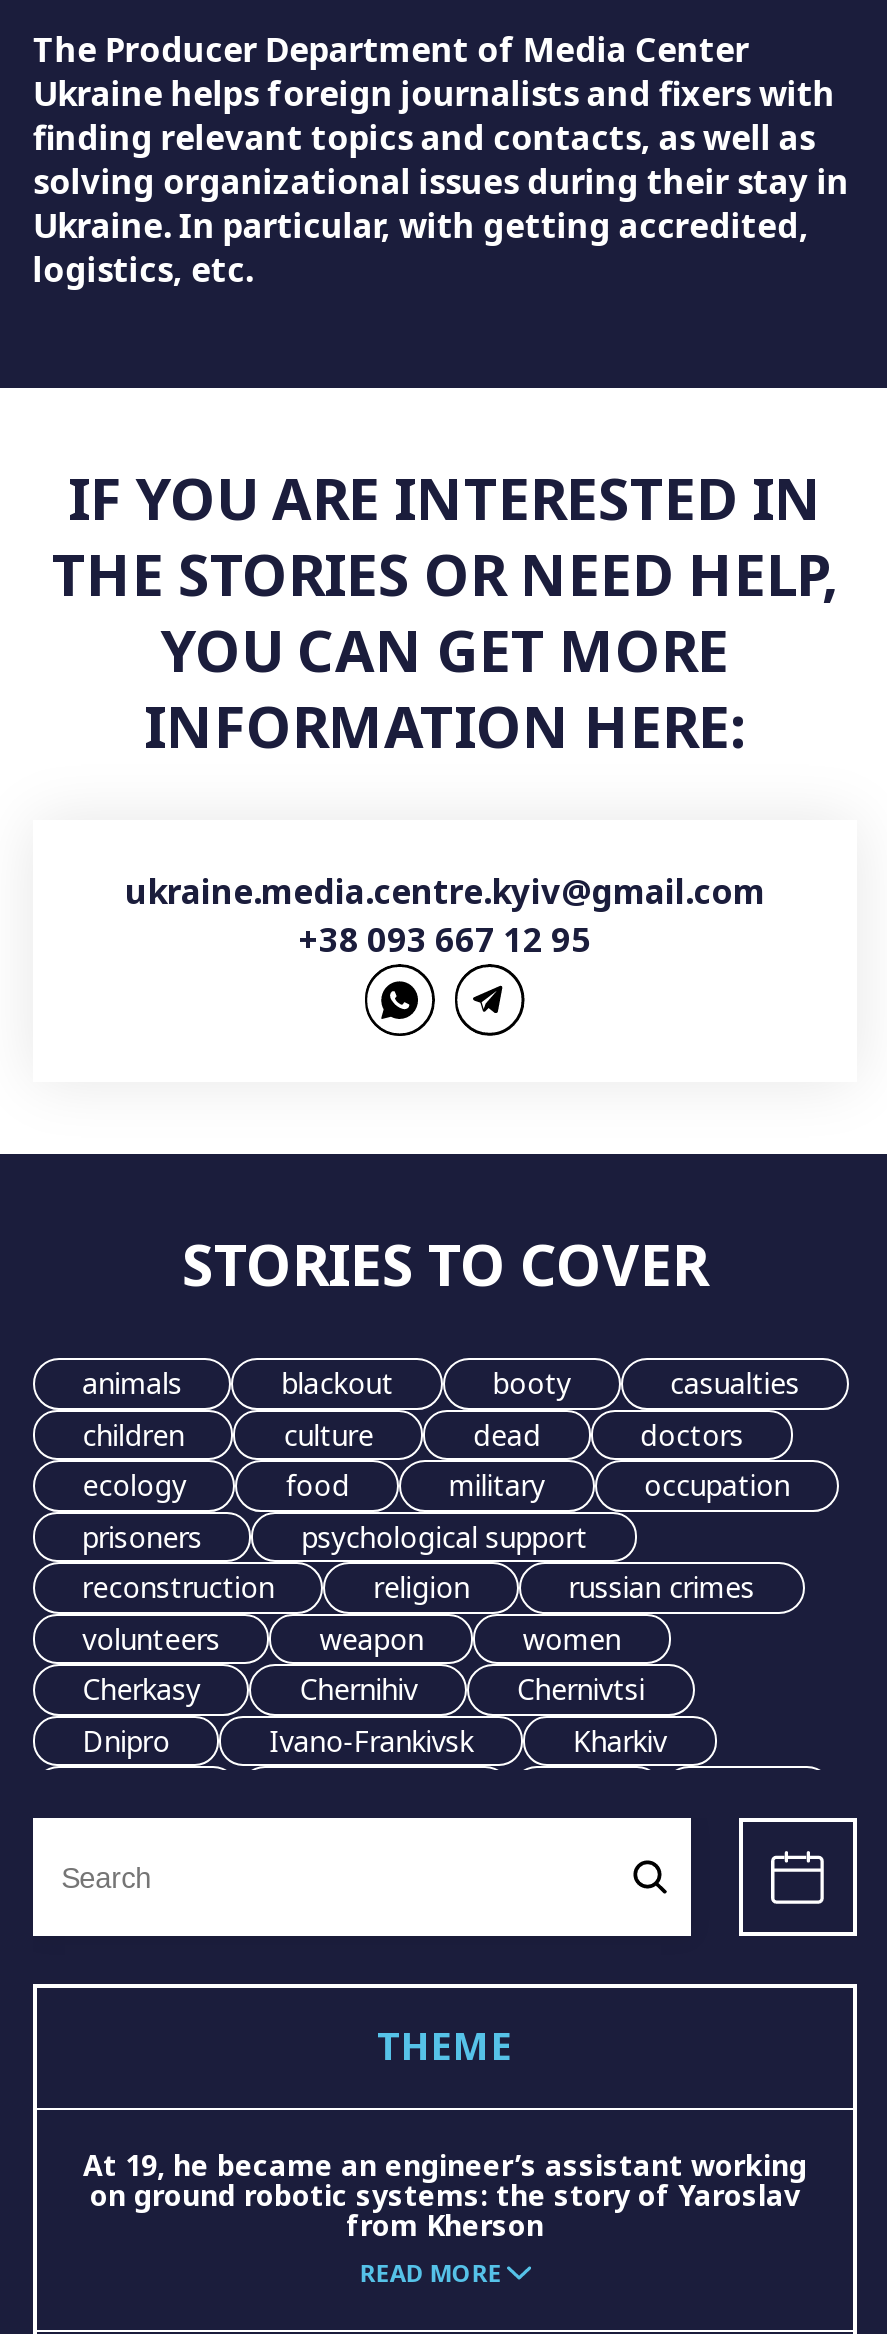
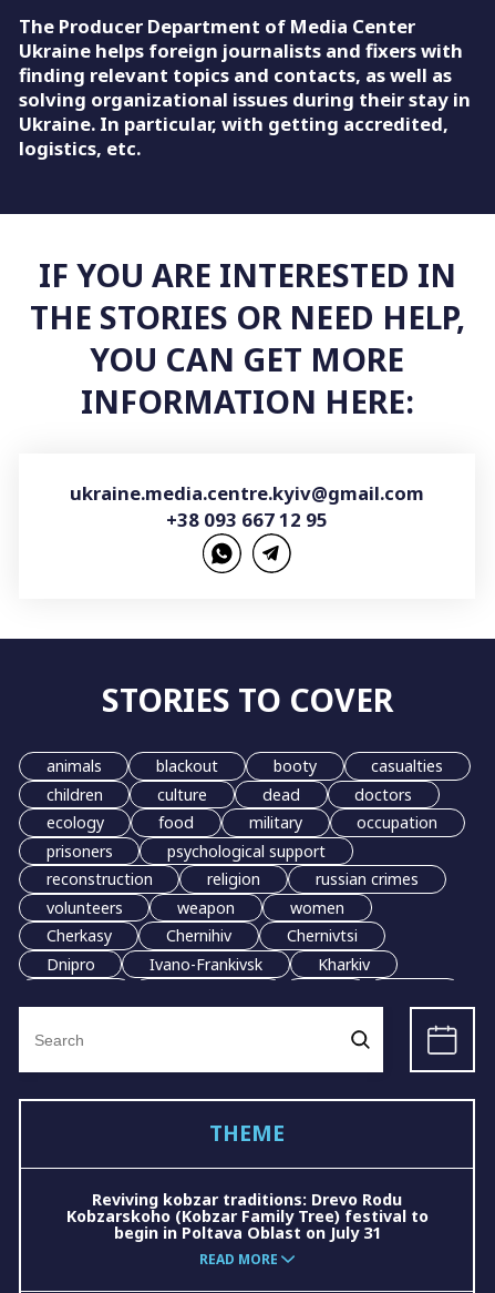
- At 19, he became an engineer’s assistant working
- on ground robotic systems: the story of Yaroslav
- from Kherson
+ Reviving kobzar traditions: Drevo Rodu
+ Kobzarskoho (Kobzar Family Tree) festival to
+ begin in Poltava Oblast on July 31
